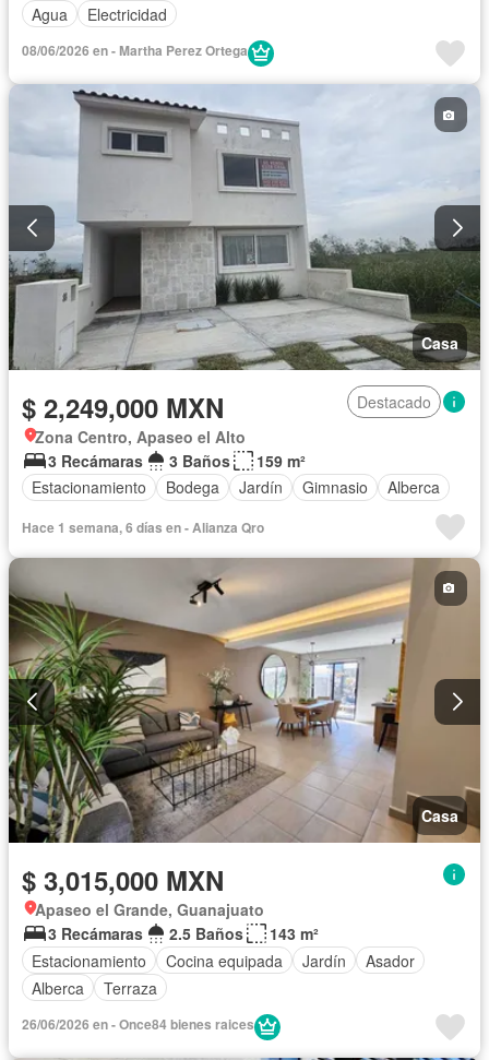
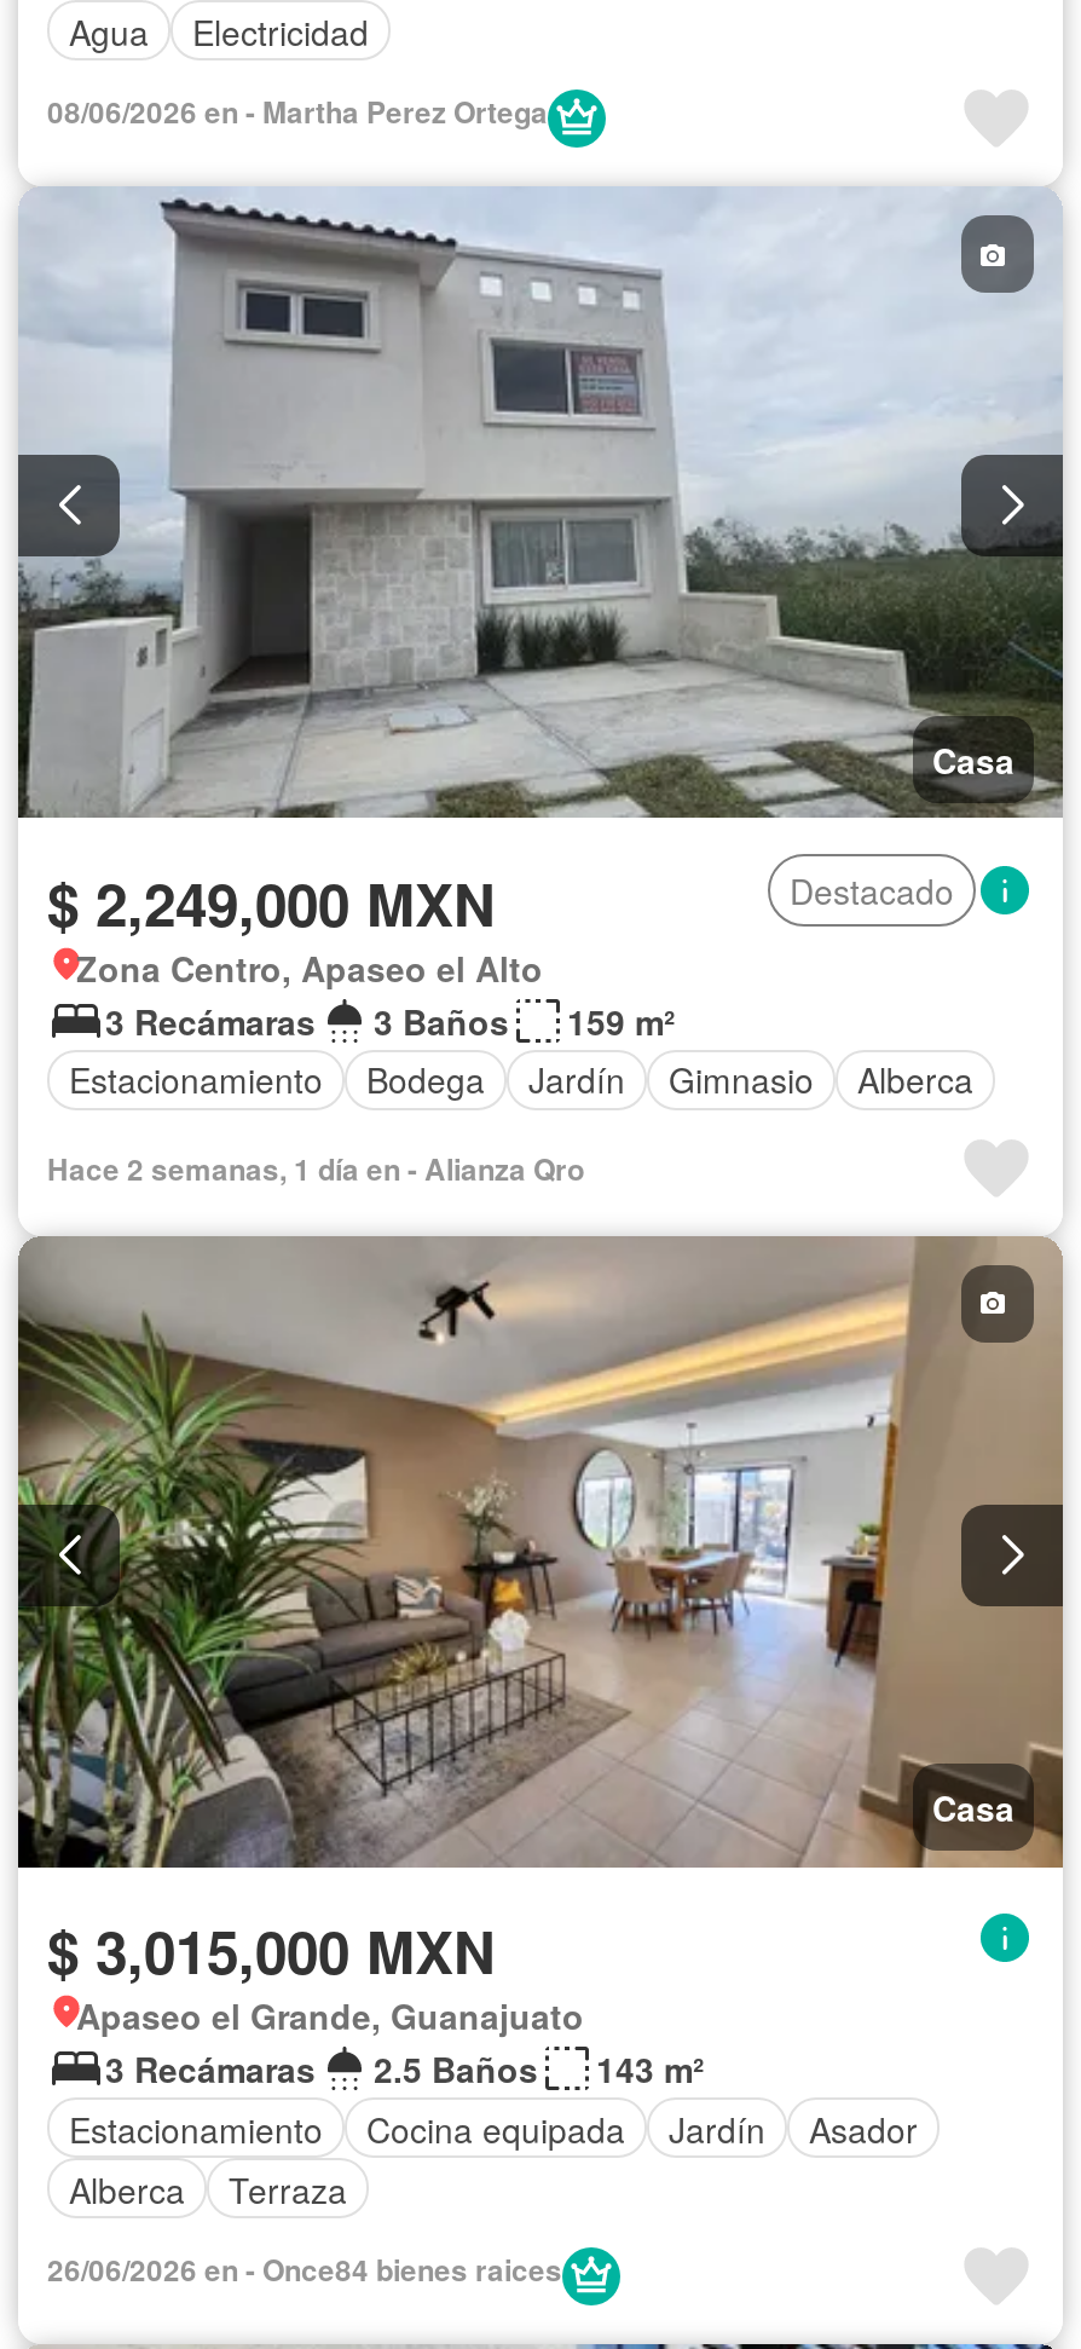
- Hace 1 semana, 6 días en - Alianza Qro
+ Hace 2 semanas, 1 día en - Alianza Qro
